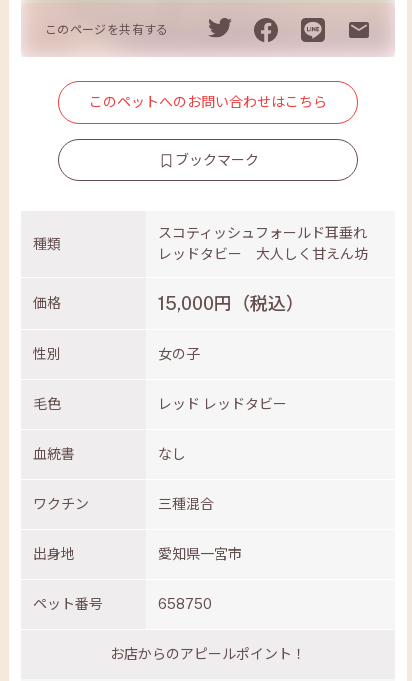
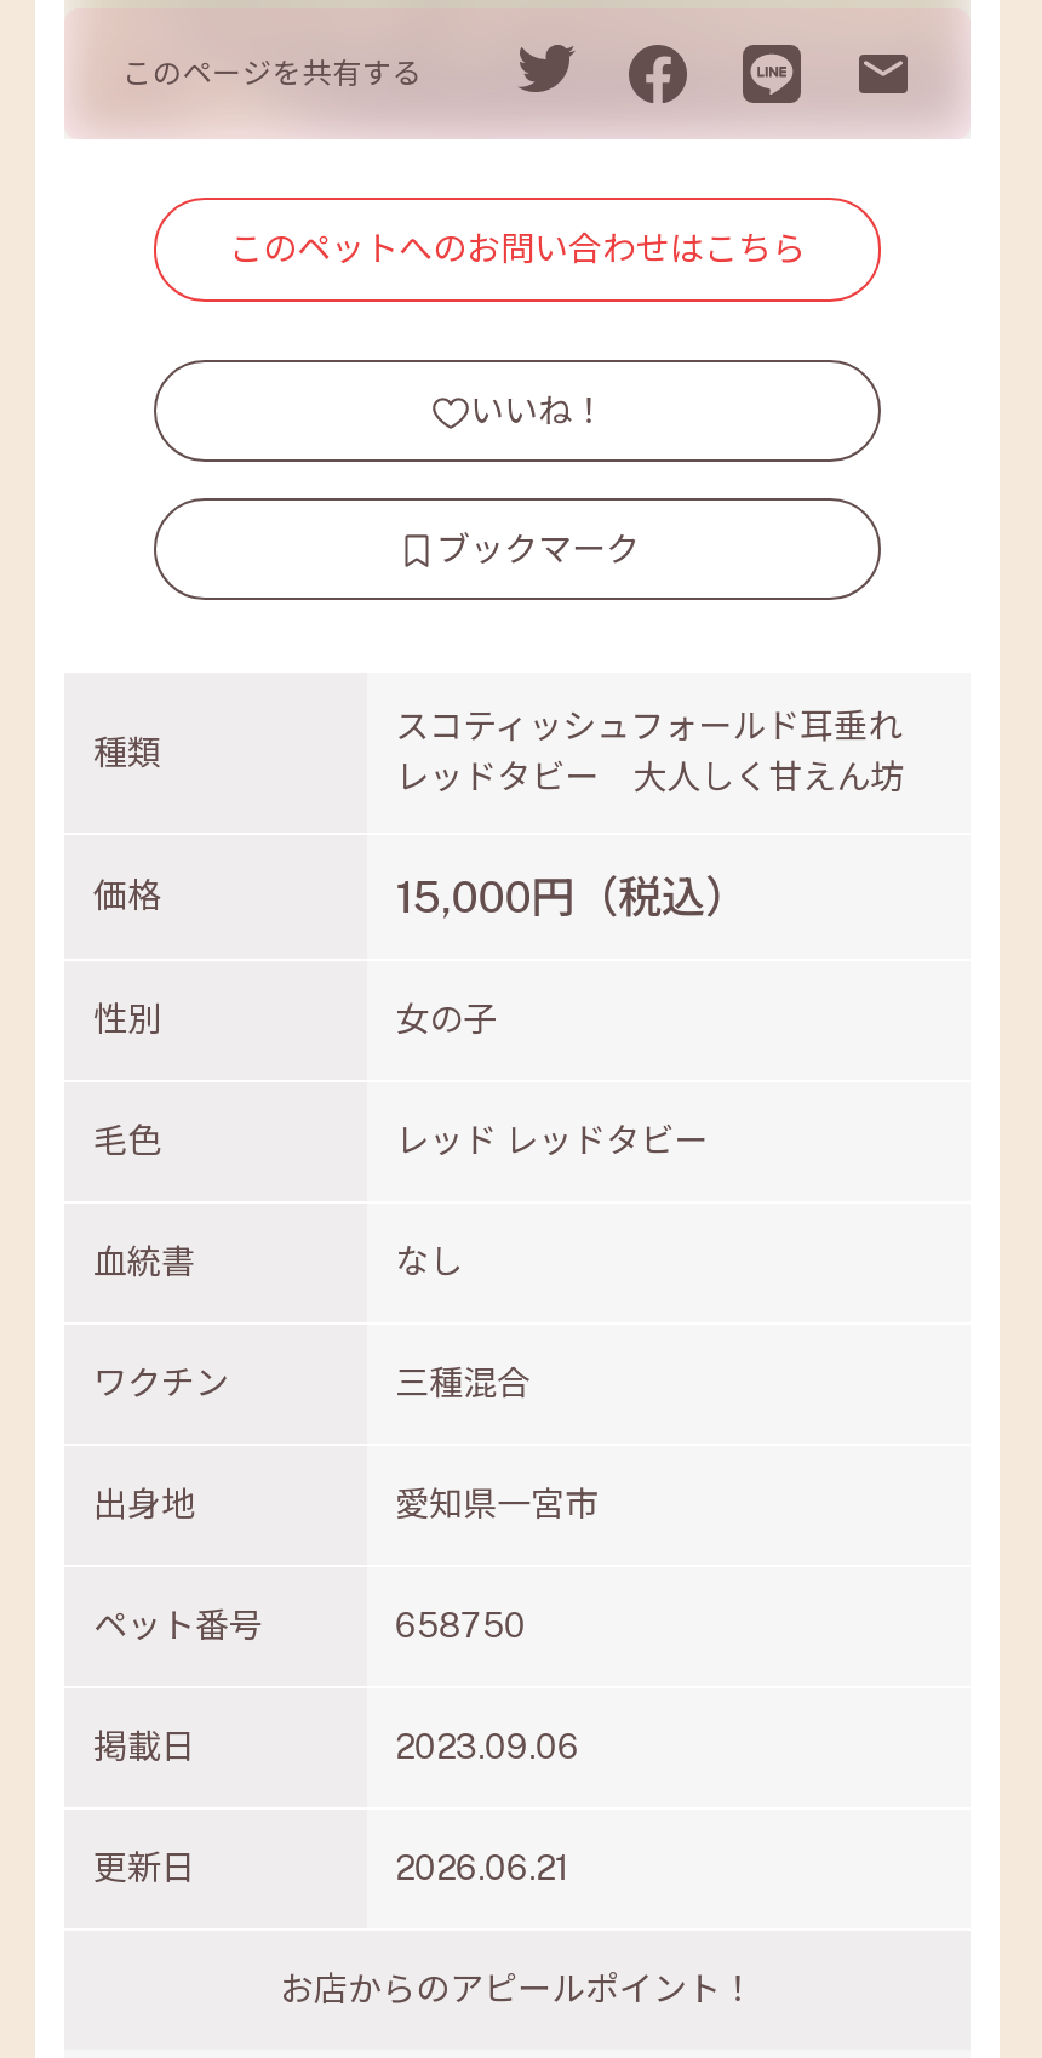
+ いいね！

+ 掲載日
+ 2023.09.06
+ 更新日
+ 2026.06.21
